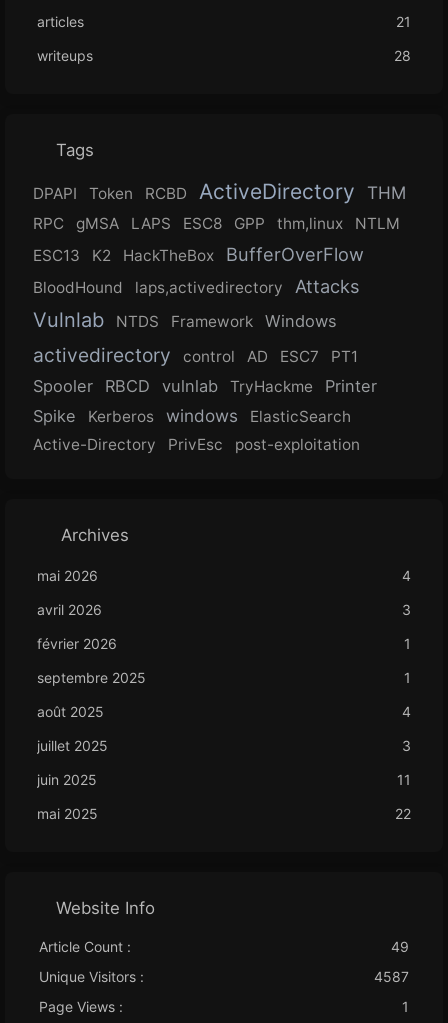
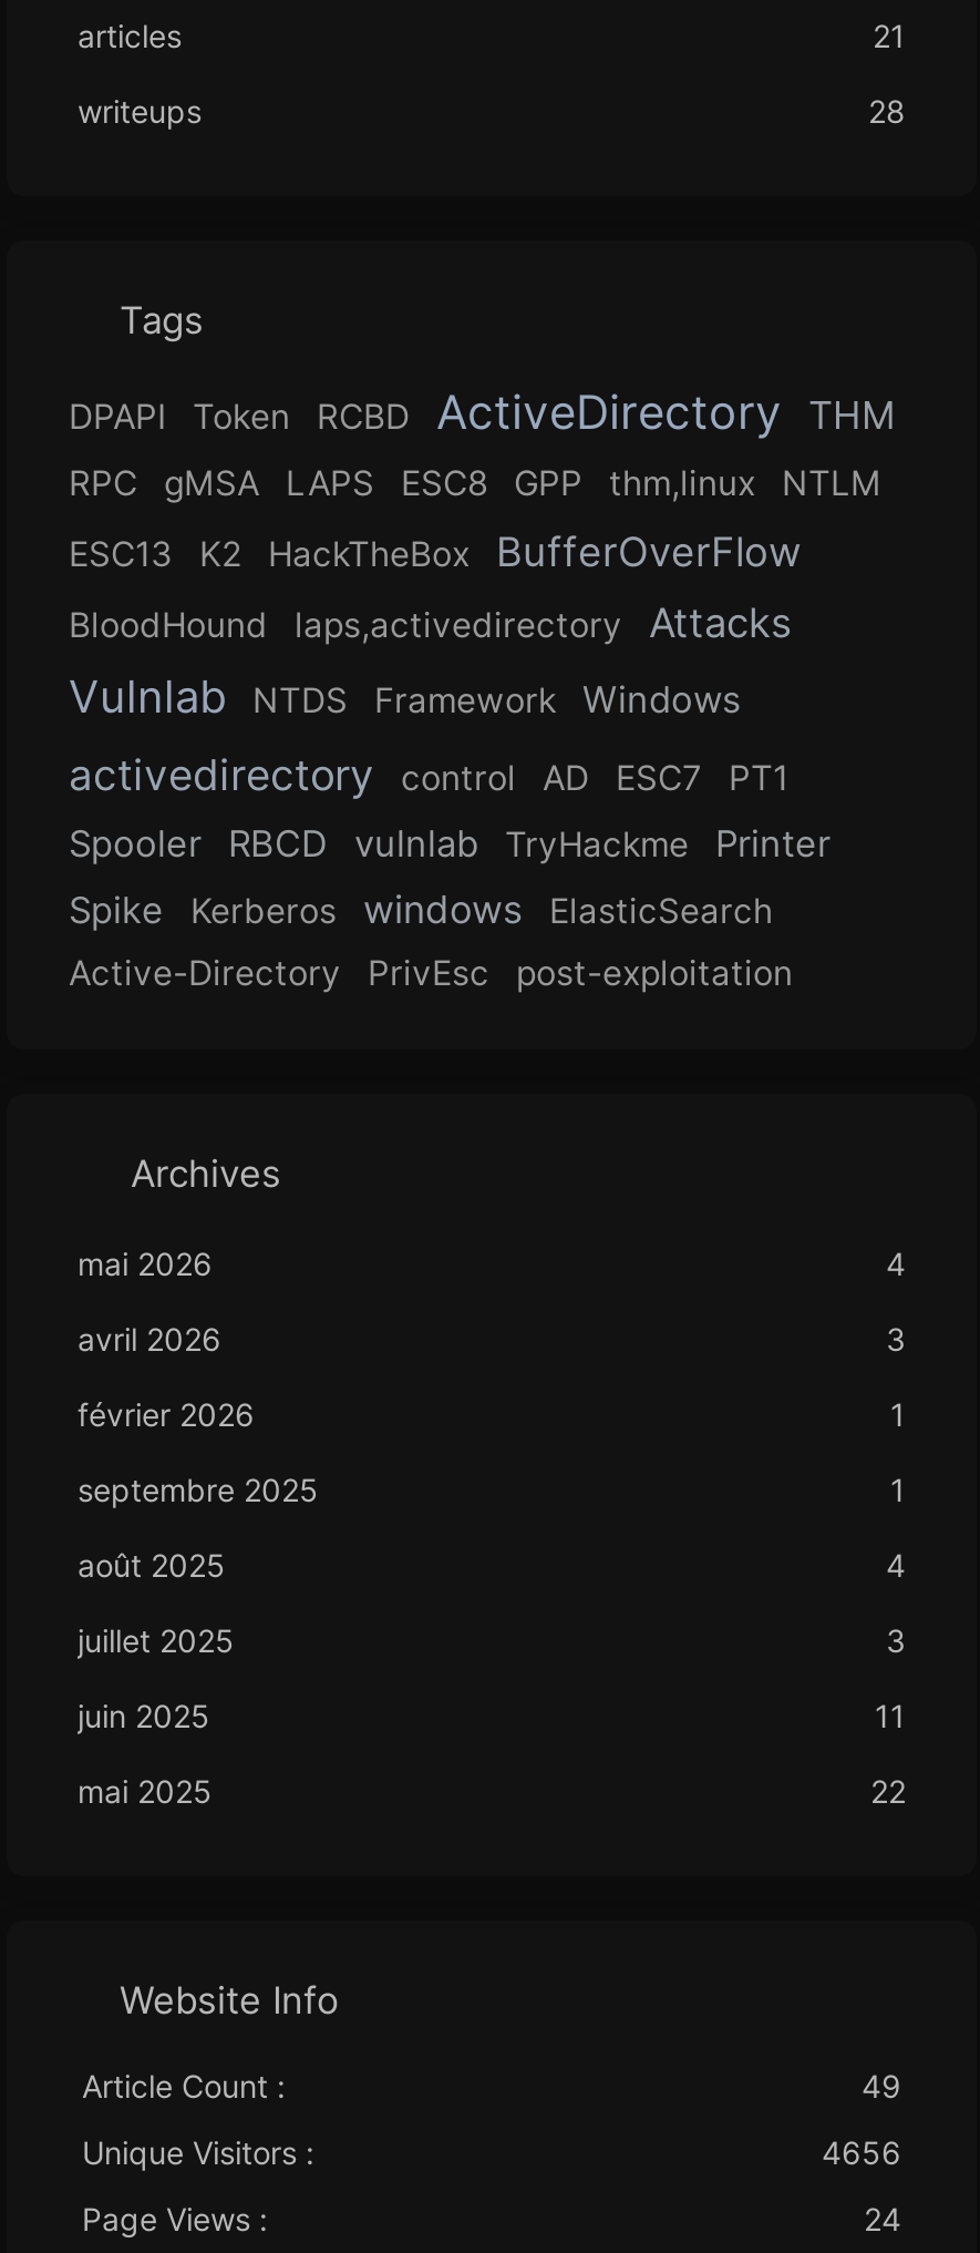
- 4587
+ 4656

- 1
+ 24
